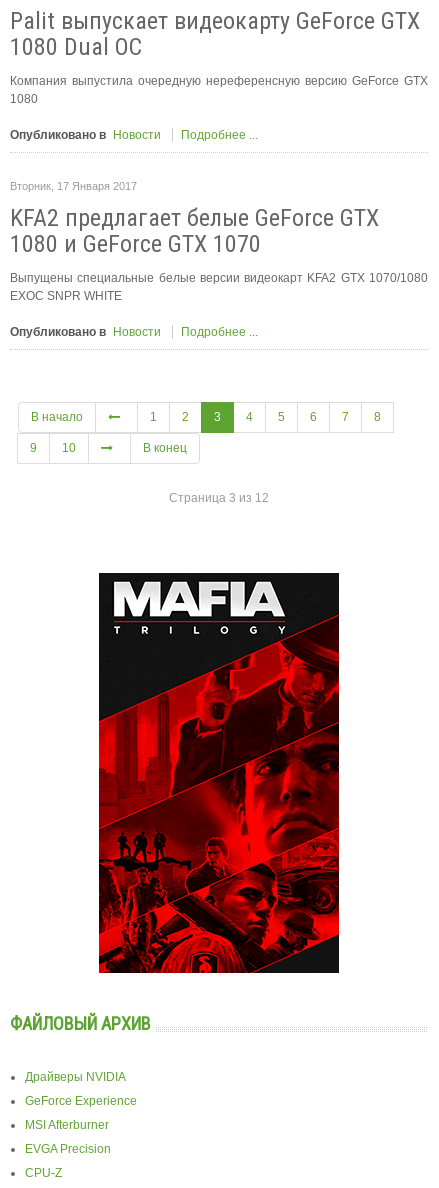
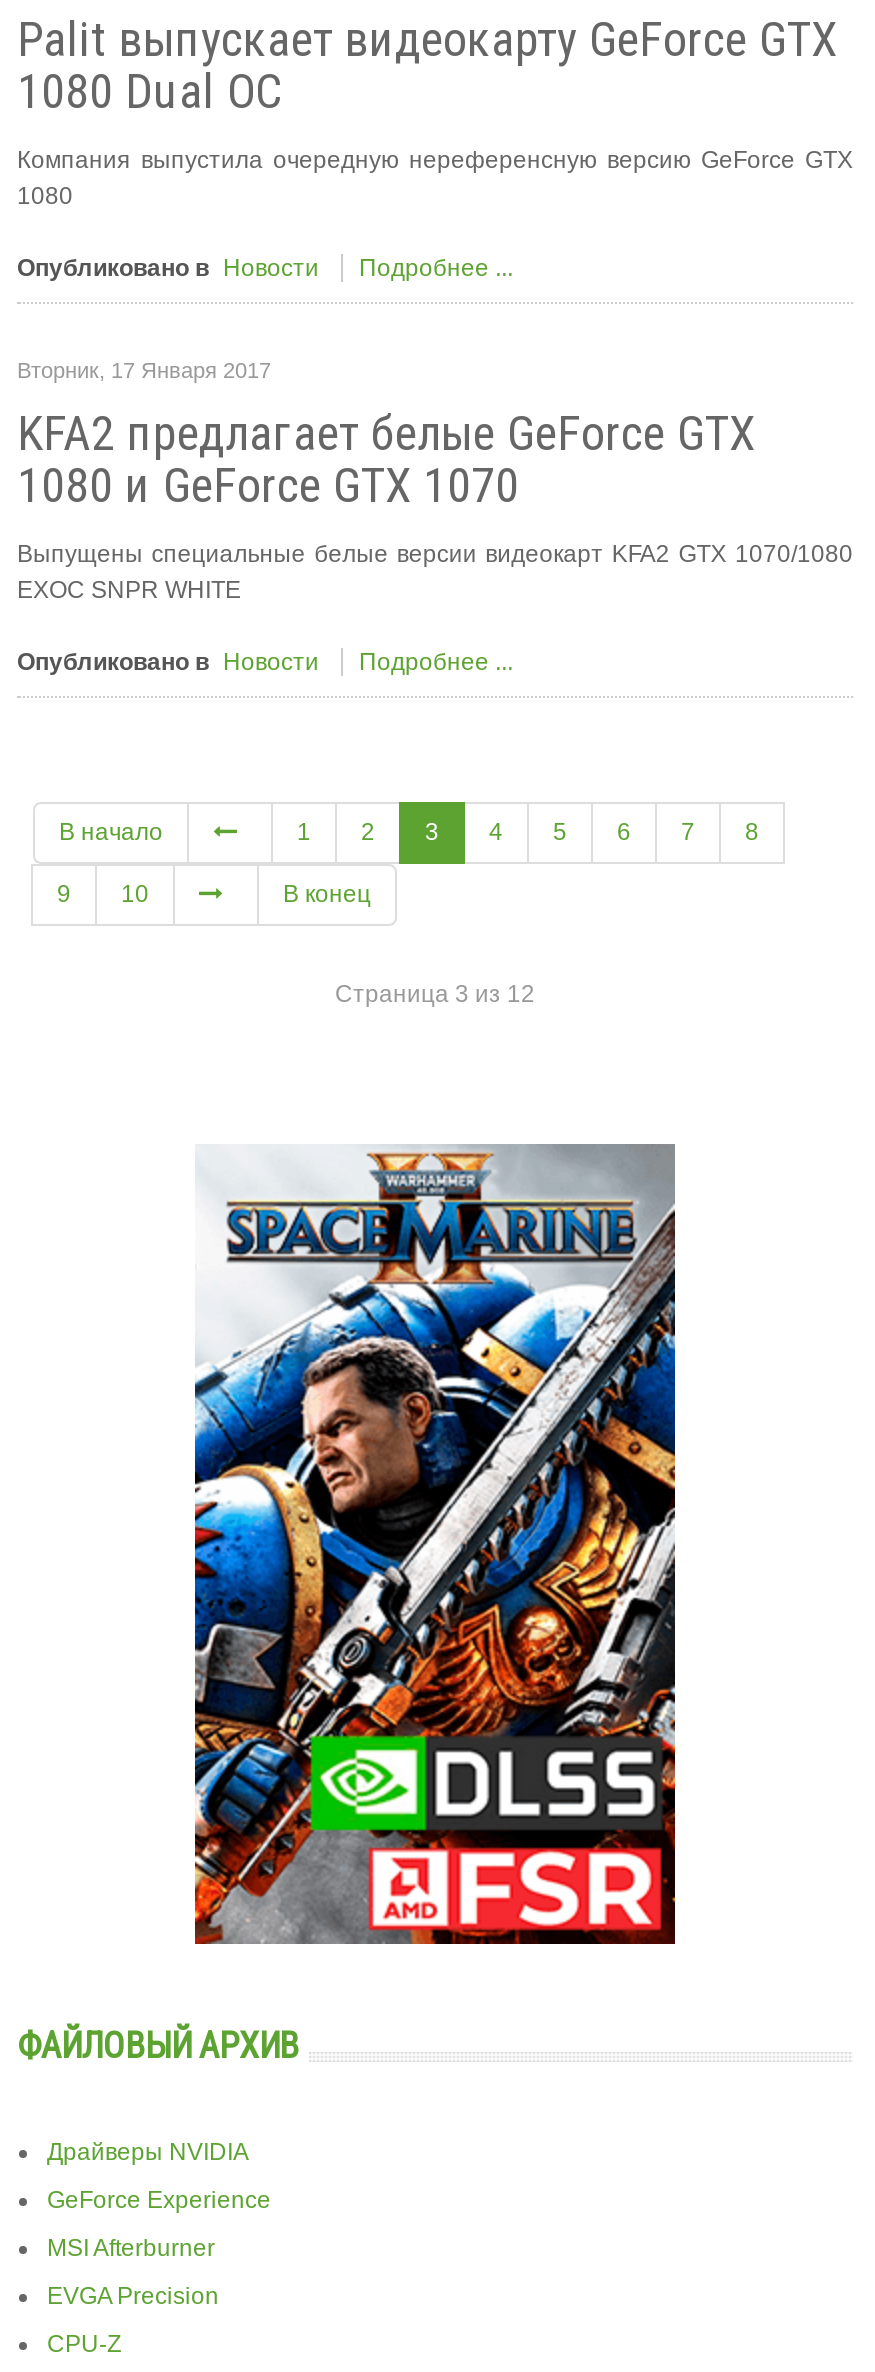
- [image]
+ [image]
